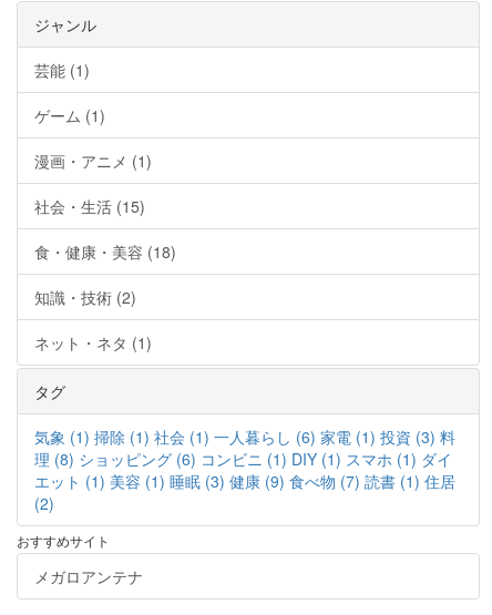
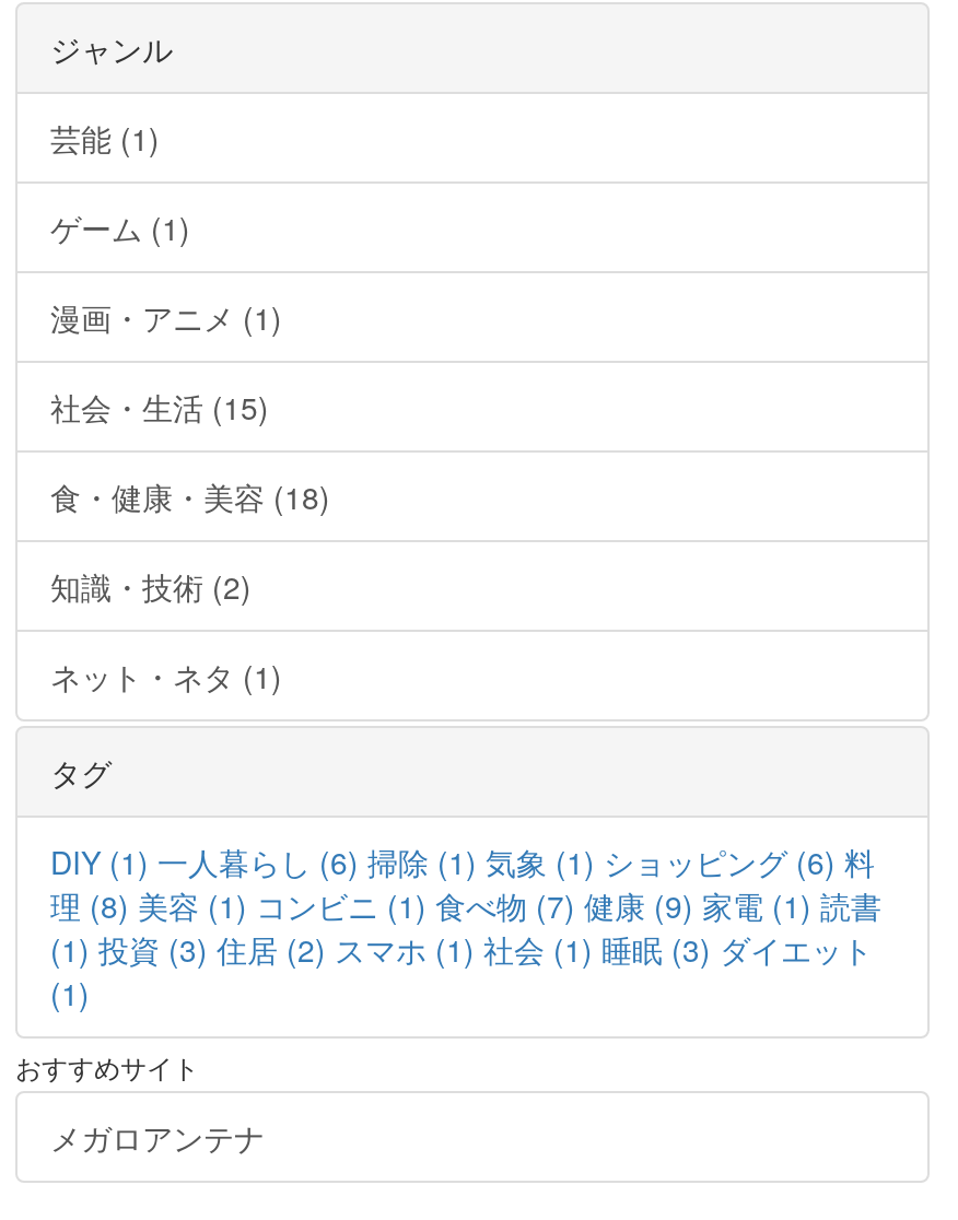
- 気象 (1) 掃除 (1) 社会 (1) 一人暮らし (6) 家電 (1) 投資 (3) 料
- 理 (8) ショッピング (6) コンビニ (1) DIY (1) スマホ (1) ダイ
- エット (1) 美容 (1) 睡眠 (3) 健康 (9) 食べ物 (7) 読書 (1) 住居
- (2)
+ DIY (1) 一人暮らし (6) 掃除 (1) 気象 (1) ショッピング (6) 料
+ 理 (8) 美容 (1) コンビニ (1) 食べ物 (7) 健康 (9) 家電 (1) 読書
+ (1) 投資 (3) 住居 (2) スマホ (1) 社会 (1) 睡眠 (3) ダイエット
+ (1)
